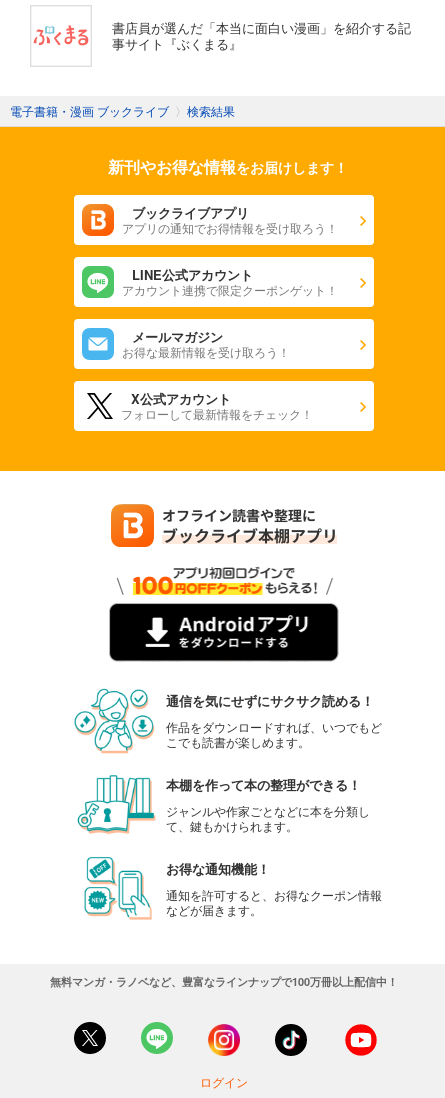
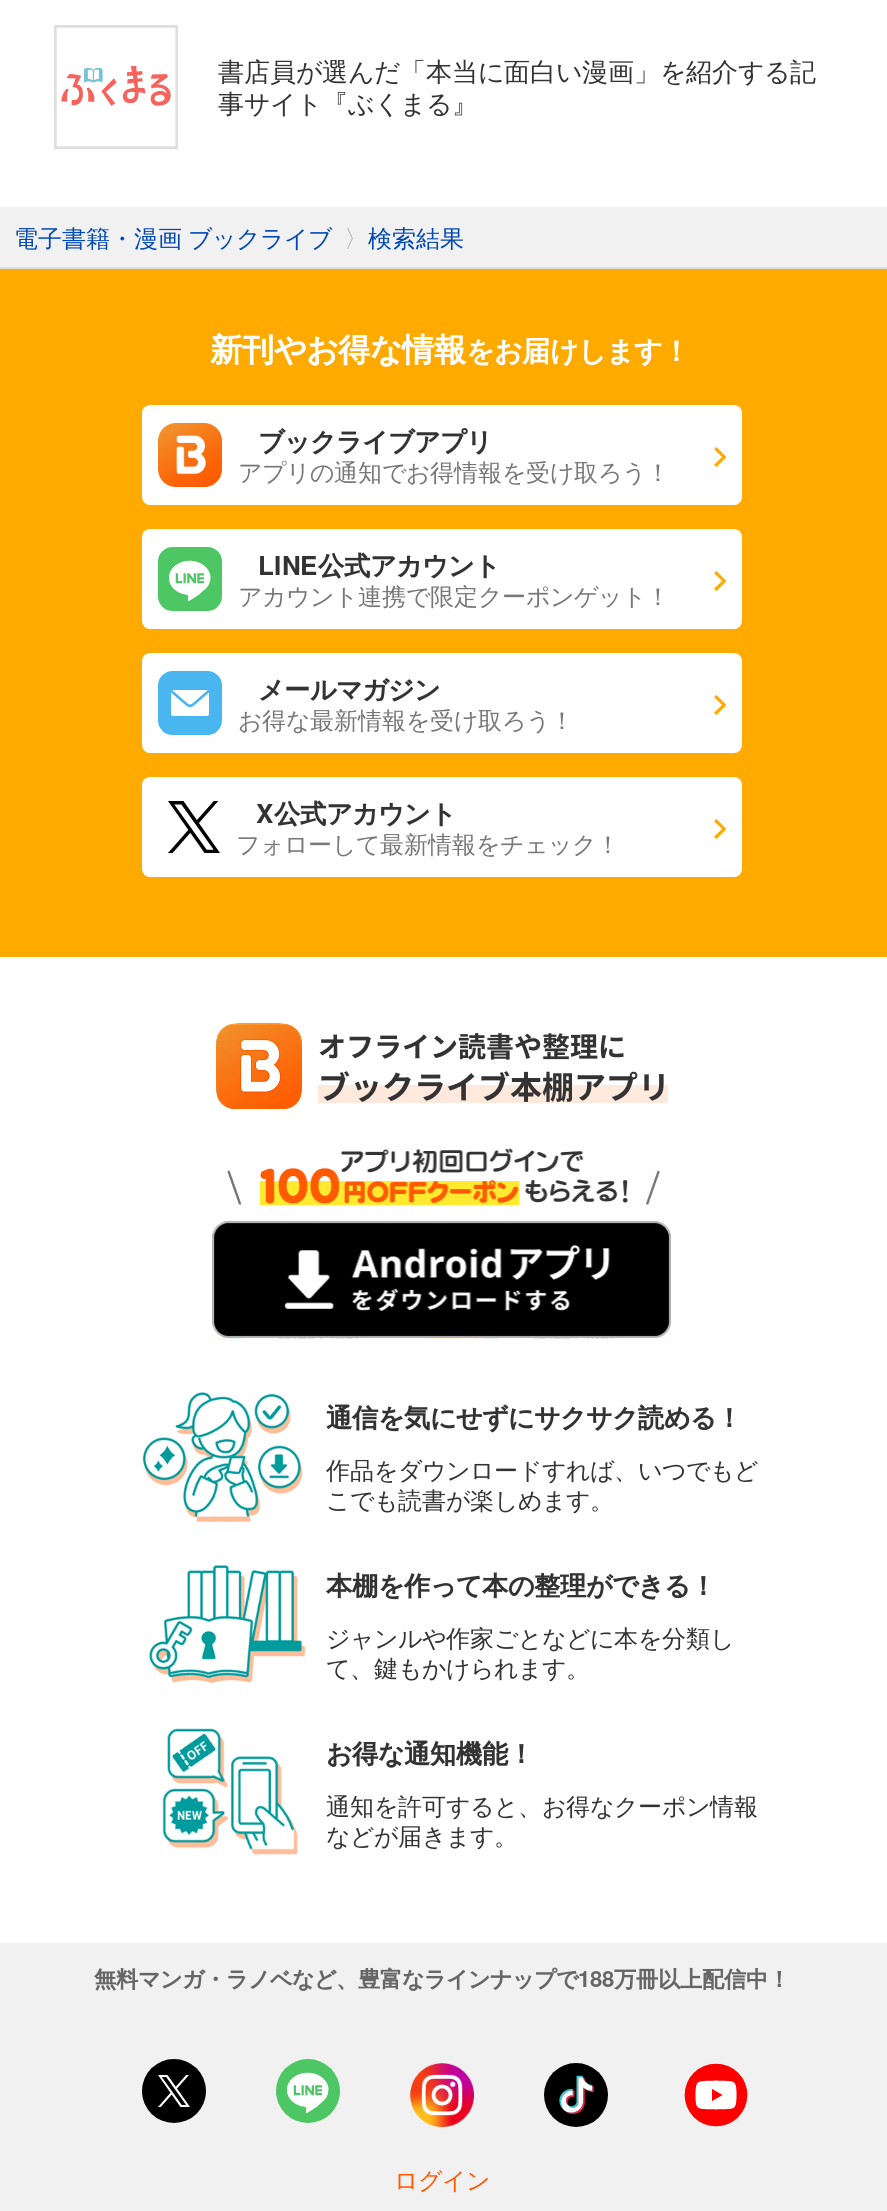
- 無料マンガ・ラノベなど、豊富なラインナップで100万冊以上配信中！
+ 無料マンガ・ラノベなど、豊富なラインナップで188万冊以上配信中！
